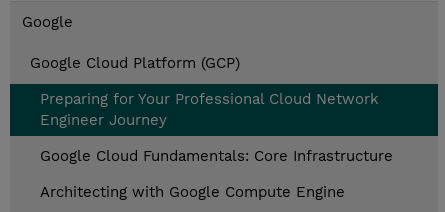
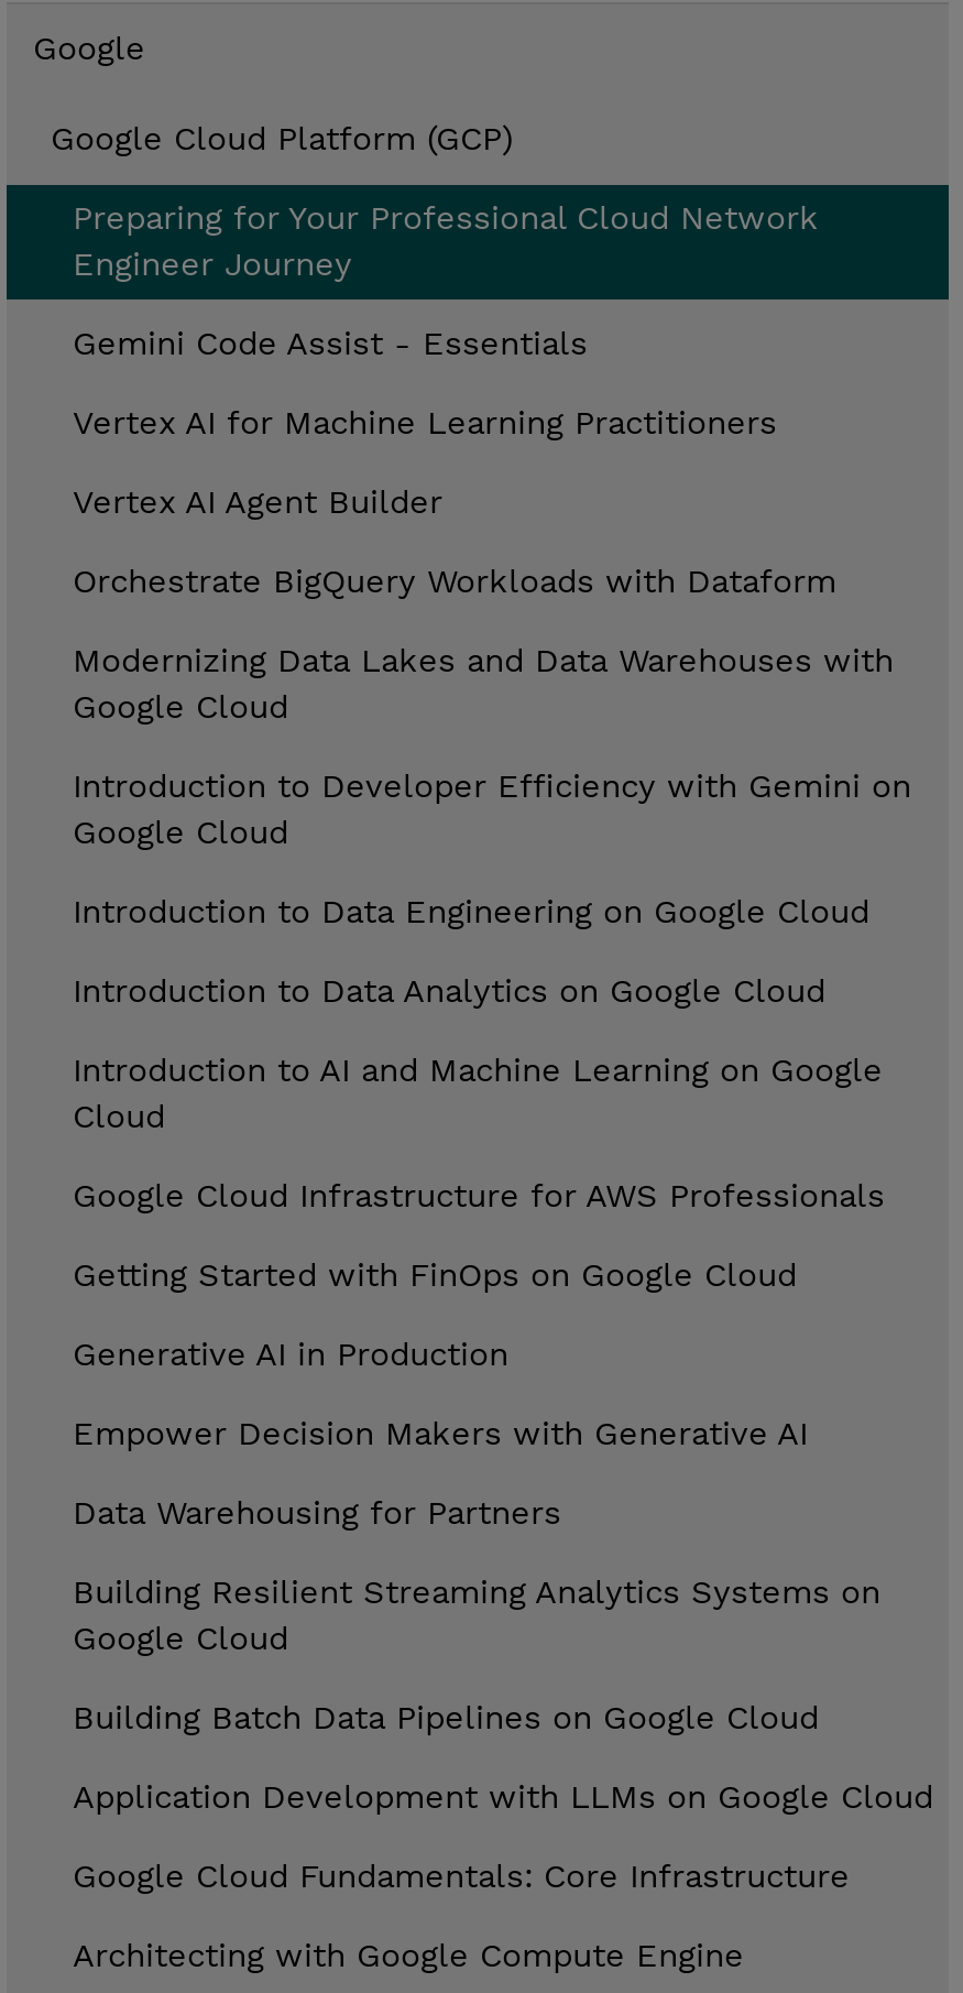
+ Gemini Code Assist - Essentials
+ Vertex AI for Machine Learning Practitioners
+ Vertex AI Agent Builder
+ Orchestrate BigQuery Workloads with Dataform
+ Modernizing Data Lakes and Data Warehouses with
+ Google Cloud
+ Introduction to Developer Efficiency with Gemini on
+ Google Cloud
+ Introduction to Data Engineering on Google Cloud
+ Introduction to Data Analytics on Google Cloud
+ Introduction to AI and Machine Learning on Google
+ Cloud
+ Google Cloud Infrastructure for AWS Professionals
+ Getting Started with FinOps on Google Cloud
+ Generative AI in Production
+ Empower Decision Makers with Generative AI
+ Data Warehousing for Partners
+ Building Resilient Streaming Analytics Systems on
+ Google Cloud
+ Building Batch Data Pipelines on Google Cloud
+ Application Development with LLMs on Google Cloud
